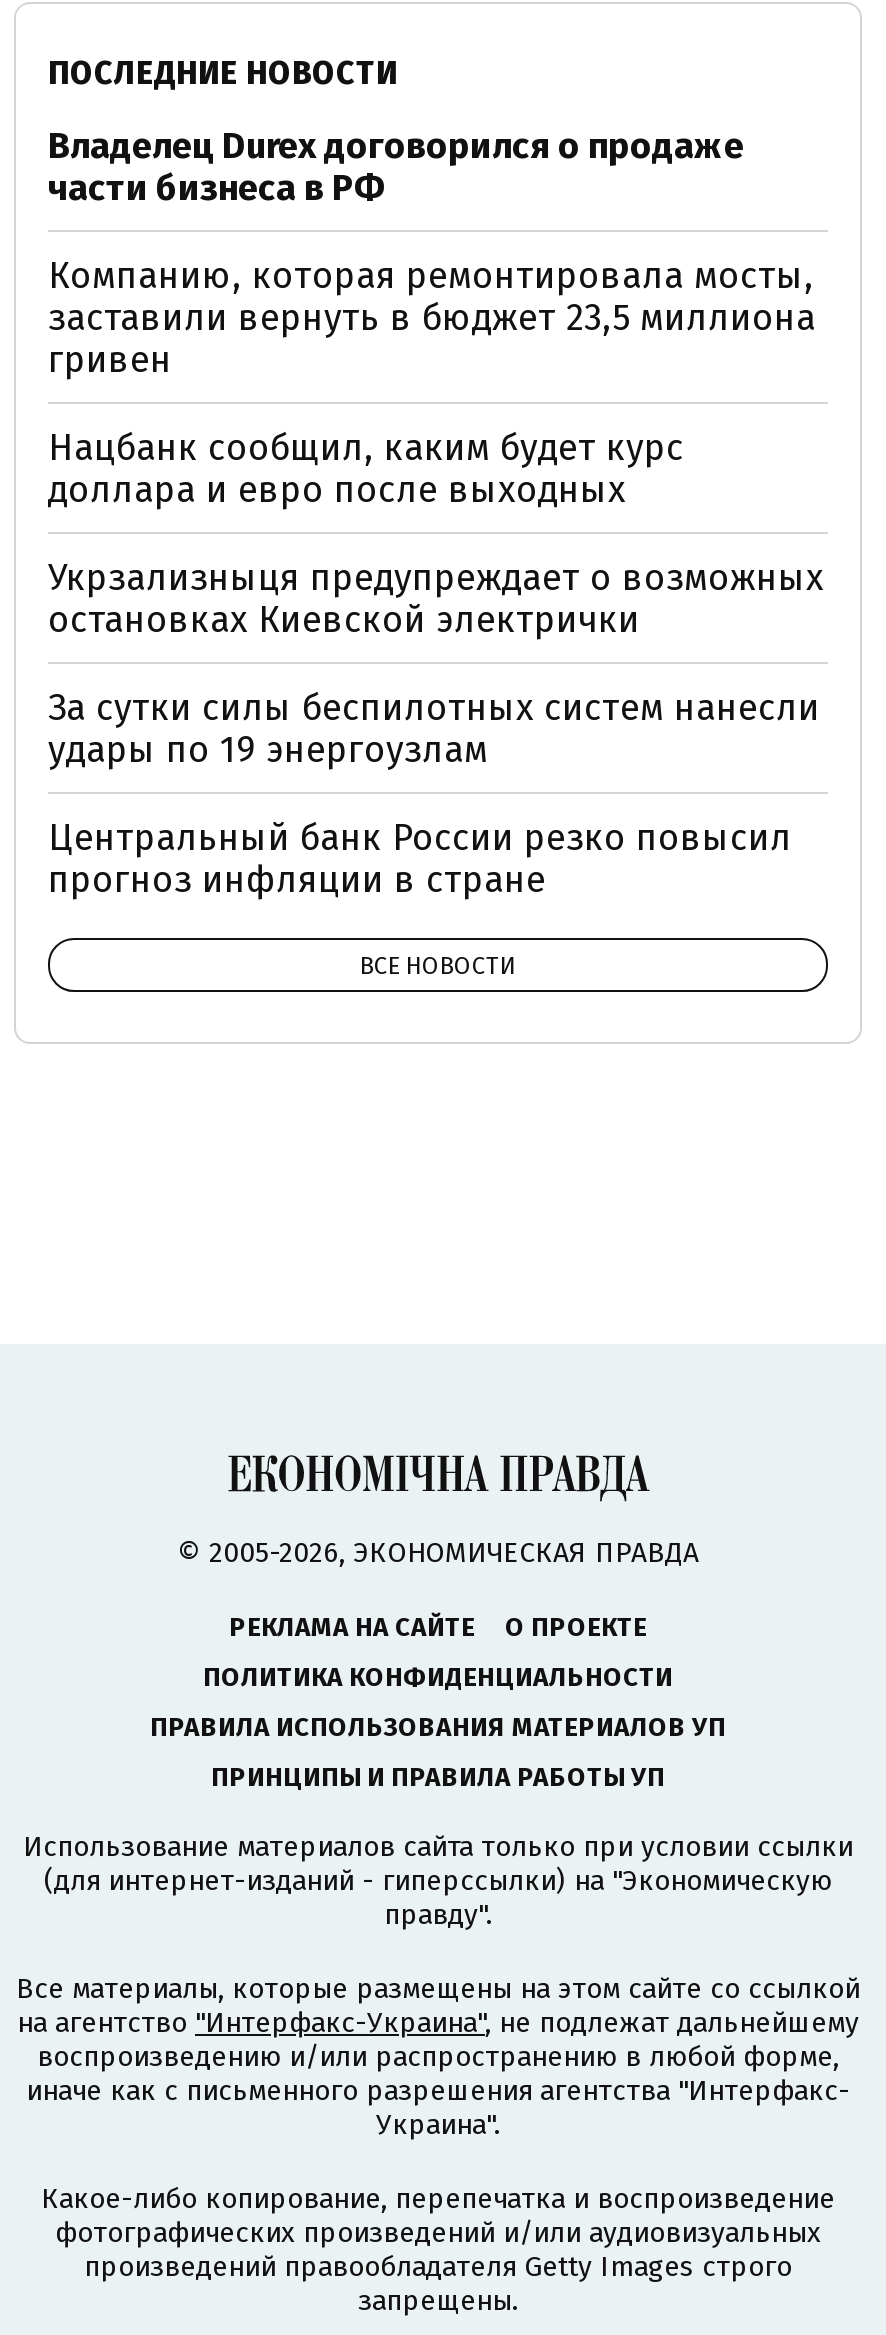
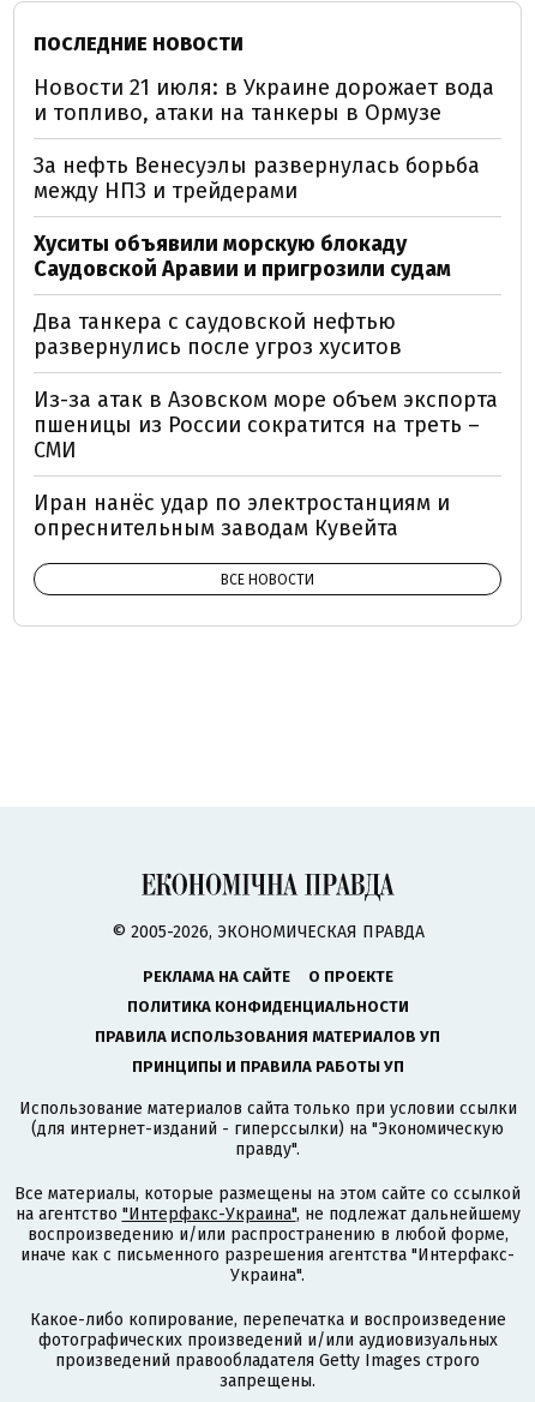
- Владелец Durex договорился о продаже
- части бизнеса в РФ
+ Новости 21 июля: в Украине дорожает вода
+ и топливо, атаки на танкеры в Ормузе

- Компанию, которая ремонтировала мосты,
- заставили вернуть в бюджет 23,5 миллиона
- гривен
+ За нефть Венесуэлы развернулась борьба
+ между НПЗ и трейдерами

- Нацбанк сообщил, каким будет курс
- доллара и евро после выходных
+ Хуситы объявили морскую блокаду
+ Саудовской Аравии и пригрозили судам

- Укрзализныця предупреждает о возможных
- остановках Киевской электрички
+ Два танкера с саудовской нефтью
+ развернулись после угроз хуситов

- За сутки силы беспилотных систем нанесли
- удары по 19 энергоузлам
+ Из-за атак в Азовском море объем экспорта
+ пшеницы из России сократится на треть –
+ СМИ

- Центральный банк России резко повысил
- прогноз инфляции в стране
+ Иран нанёс удар по электростанциям и
+ опреснительным заводам Кувейта
